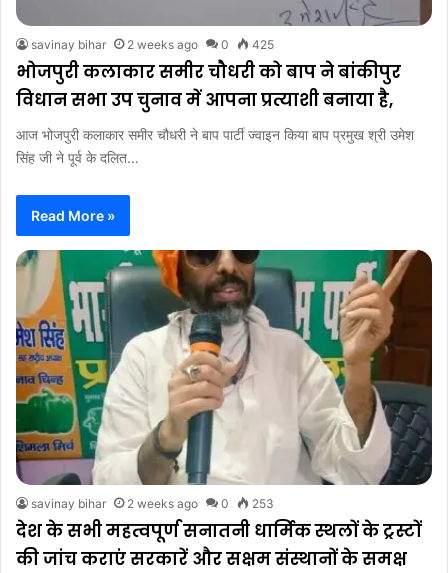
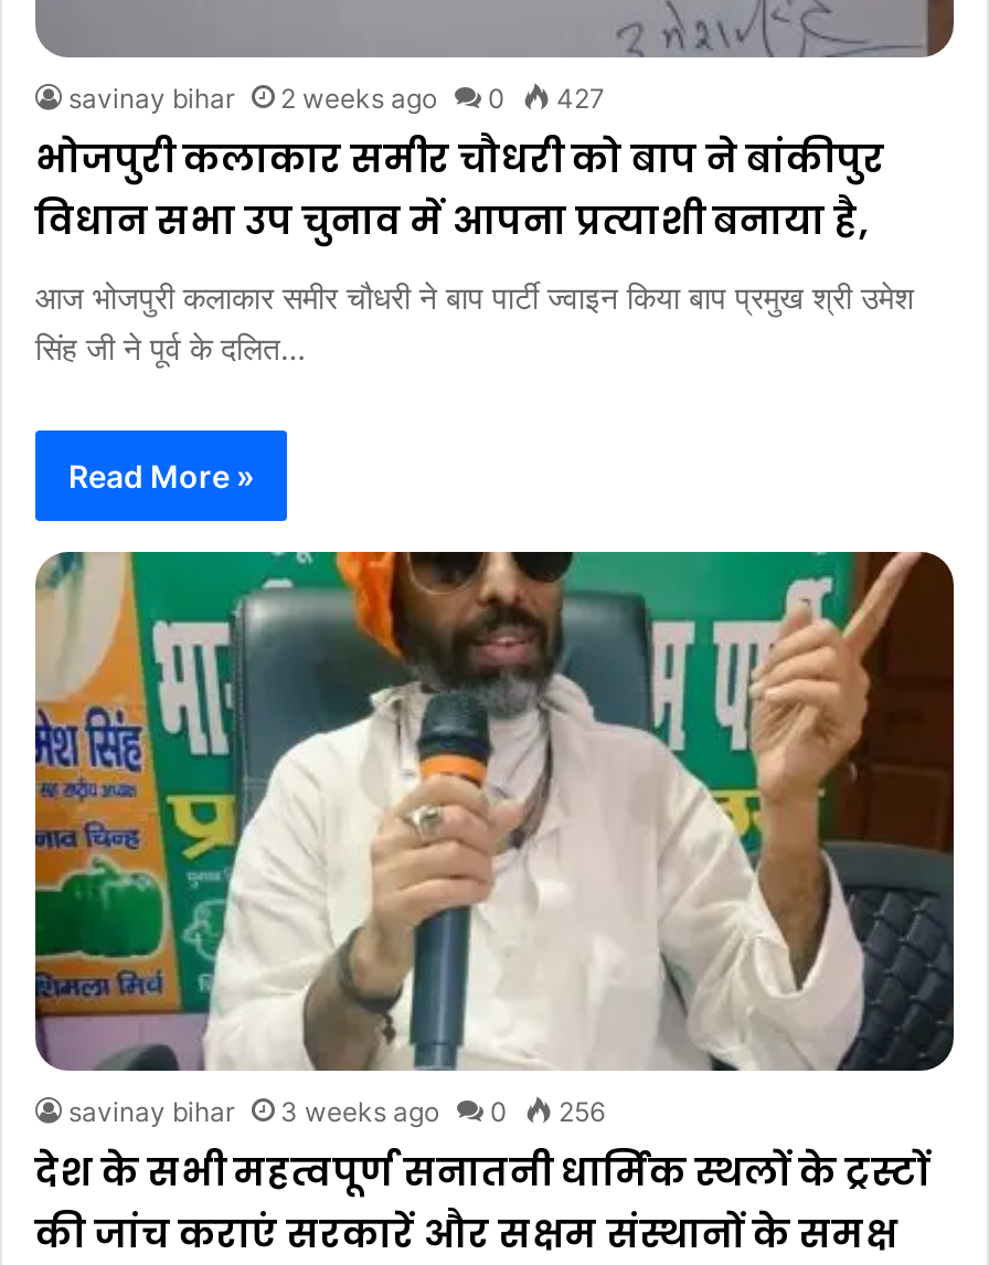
- savinay bihar 2 weeks ago 0 425
+ savinay bihar 2 weeks ago 0 427

- 2 weeks ago
+ 3 weeks ago

- 253
+ 256
